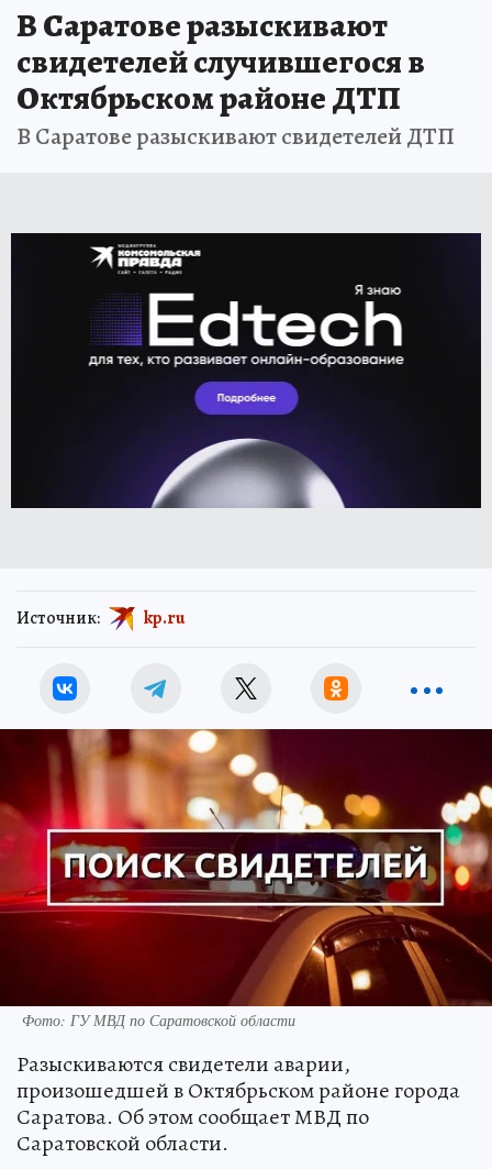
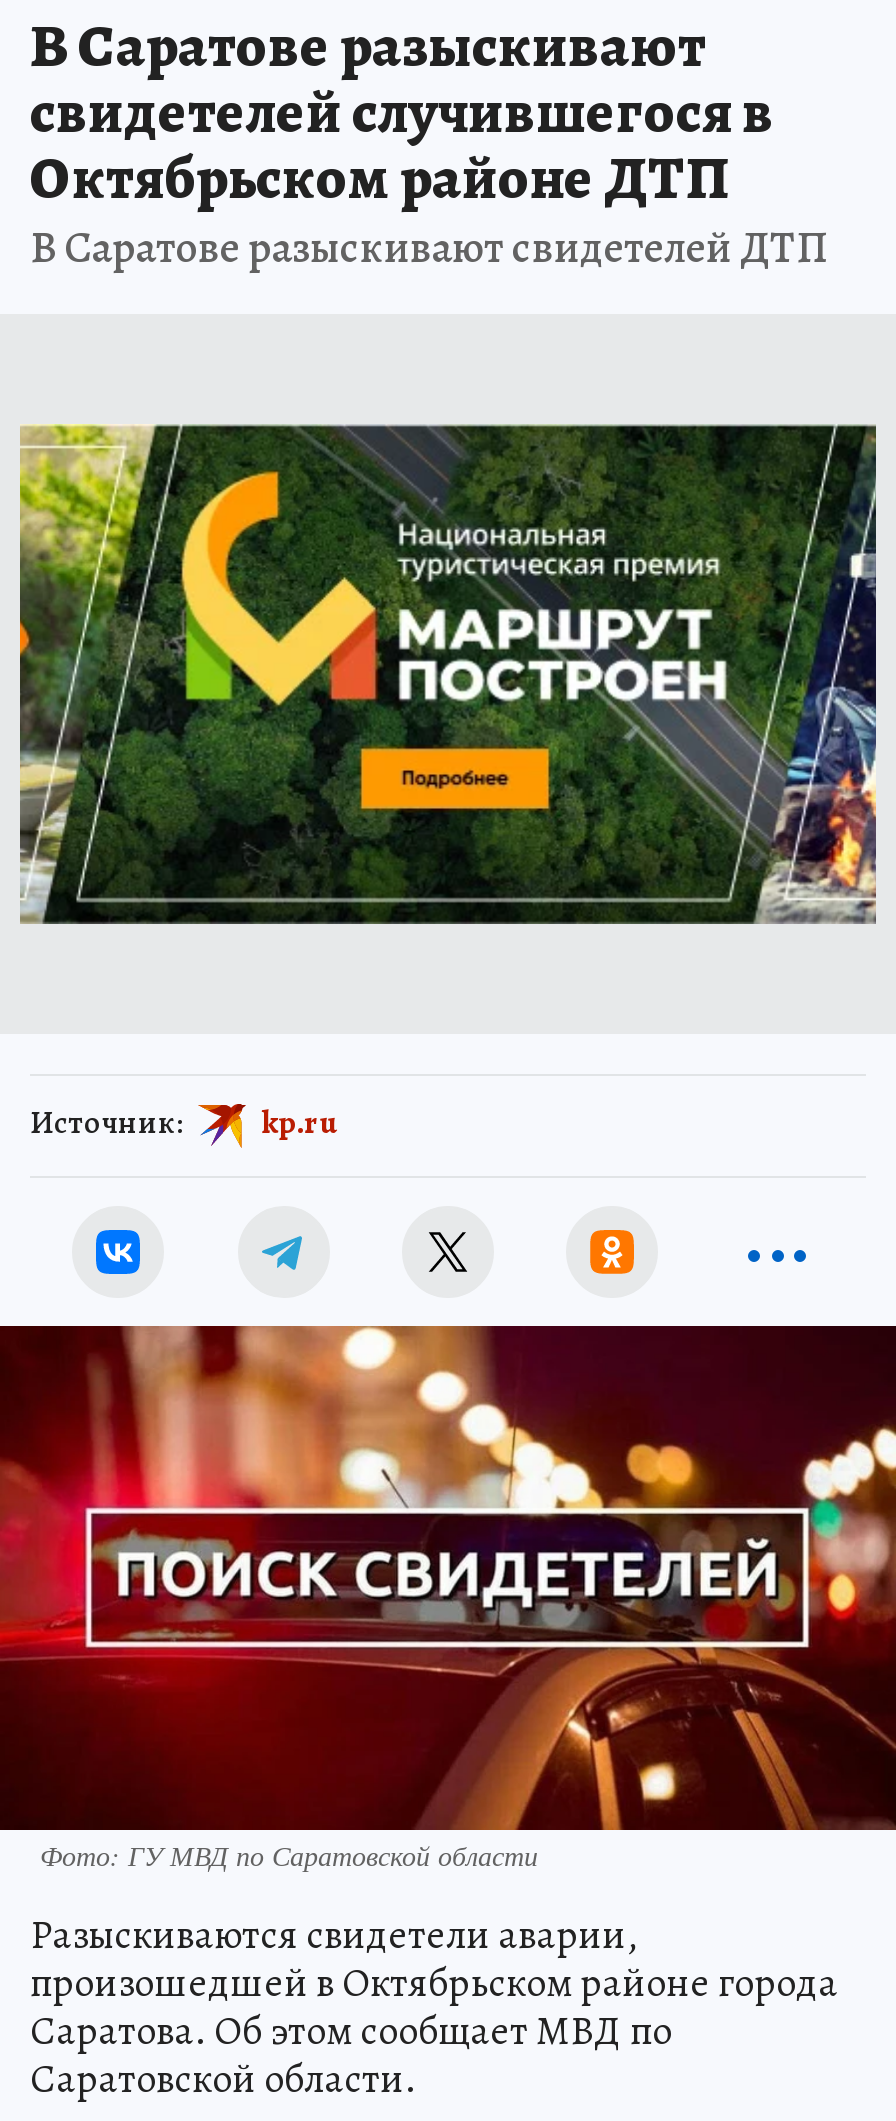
- [image]
+ [image]
